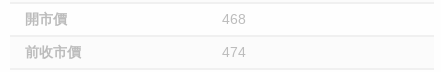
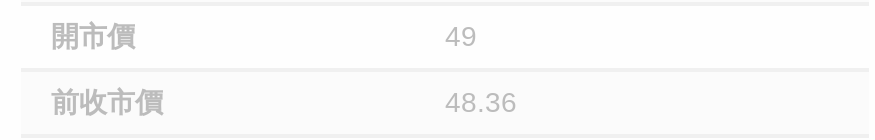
- 468
+ 49

- 474
+ 48.36
